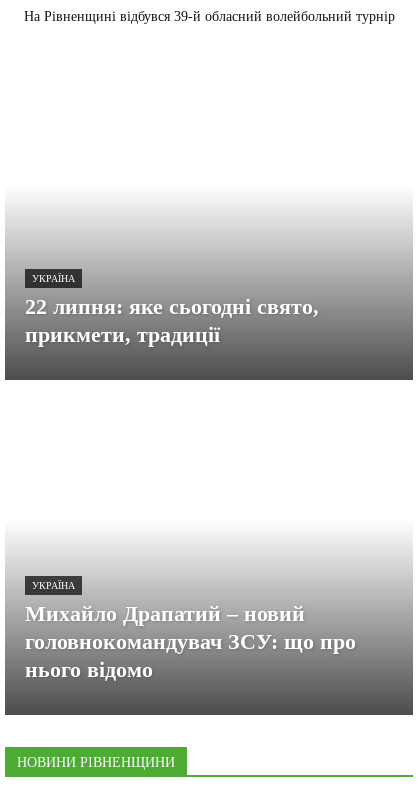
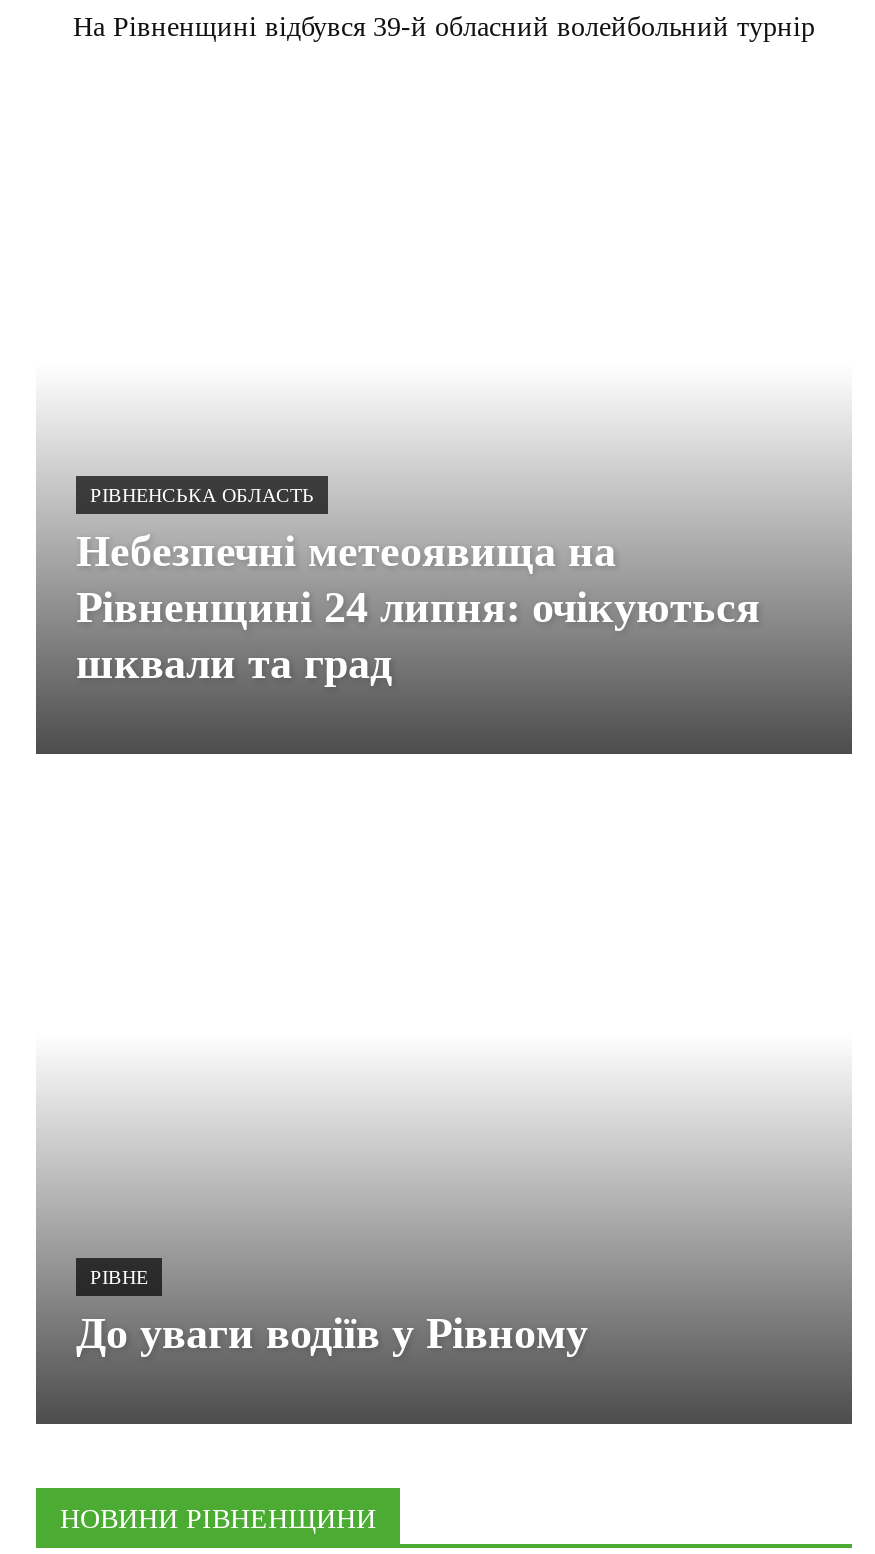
- УКРАЇНА
- 22 липня: яке сьогодні свято,
- прикмети, традиції
+ РІВНЕНСЬКА ОБЛАСТЬ
+ Небезпечні метеоявища на
+ Рівненщині 24 липня: очікуються
+ шквали та град

- УКРАЇНА
- Михайло Драпатий – новий
- головнокомандувач ЗСУ: що про
- нього відомо
+ РІВНЕ
+ До уваги водіїв у Рівному
